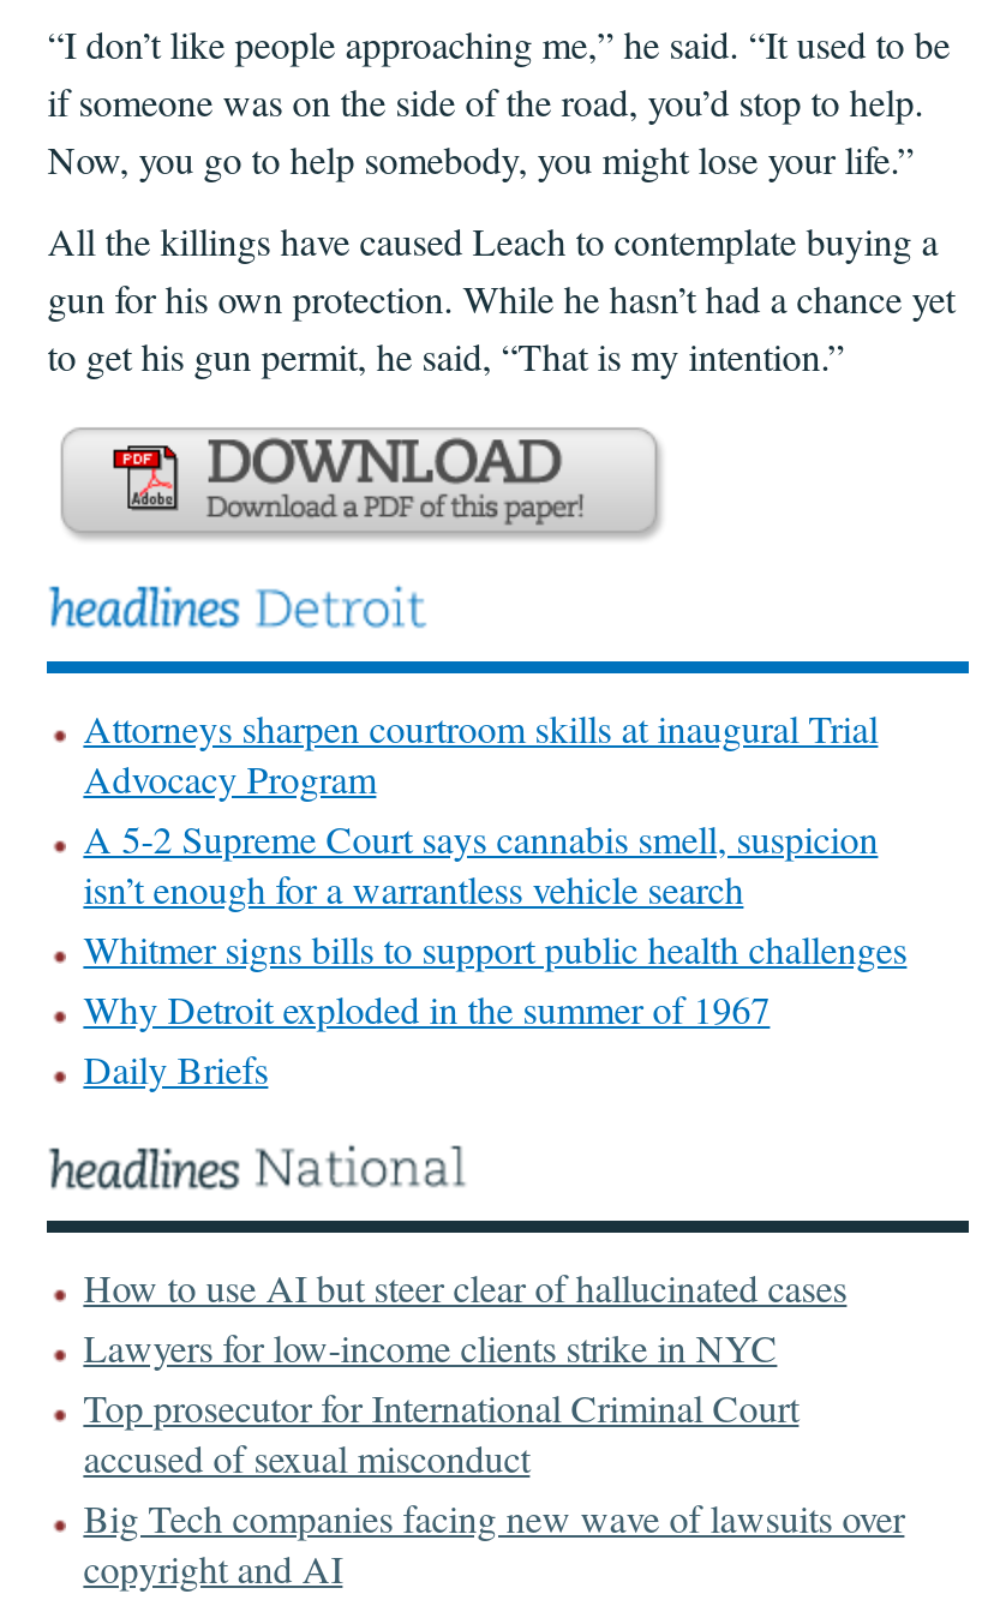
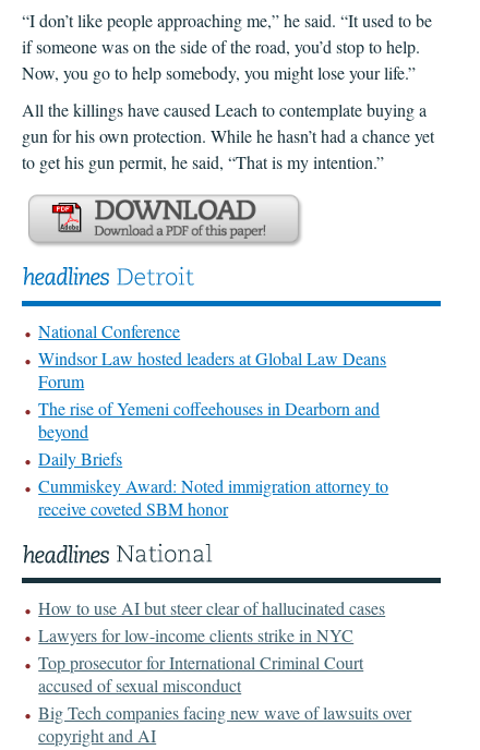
- Attorneys sharpen courtroom skills at inaugural Trial
- Advocacy Program
- A 5-2 Supreme Court says cannabis smell, suspicion
- isn’t enough for a warrantless vehicle search
- Whitmer signs bills to support public health challenges
- Why Detroit exploded in the summer of 1967
+ National Conference
+ Windsor Law hosted leaders at Global Law Deans
+ Forum
+ The rise of Yemeni coffeehouses in Dearborn and
+ beyond

moved up: Daily Briefs

+ Cummiskey Award: Noted immigration attorney to
+ receive coveted SBM honor
